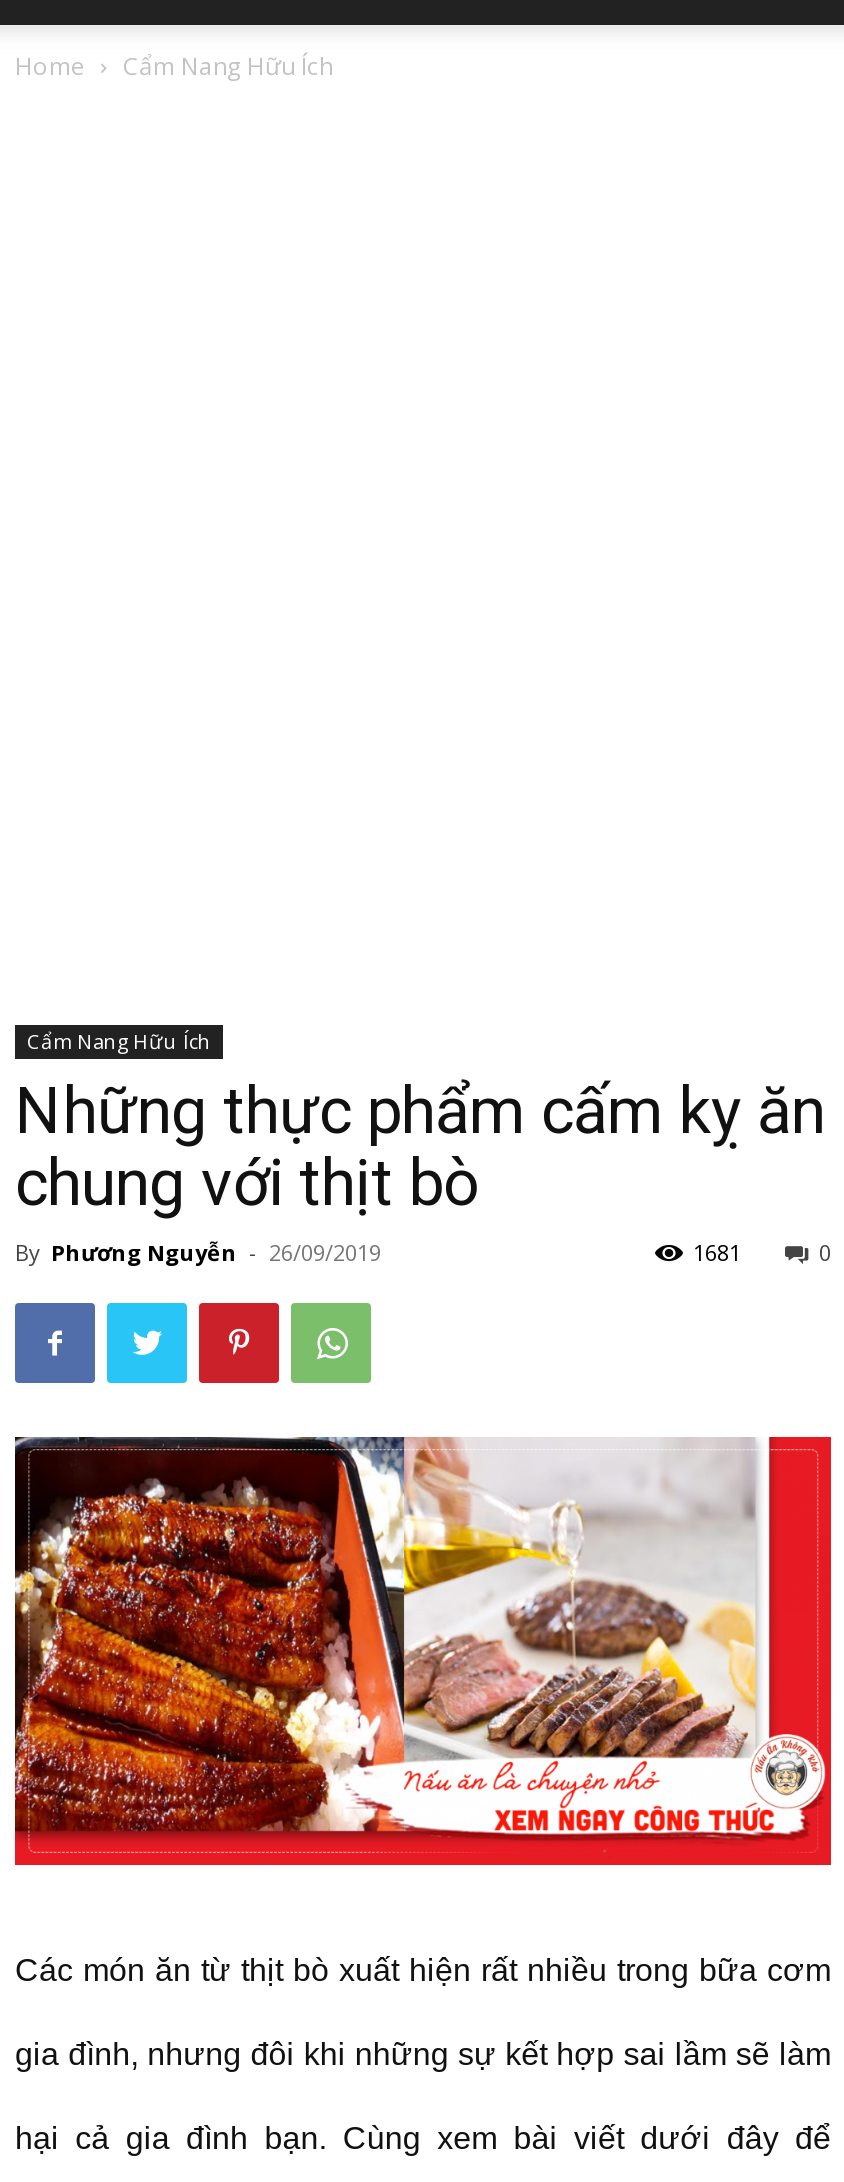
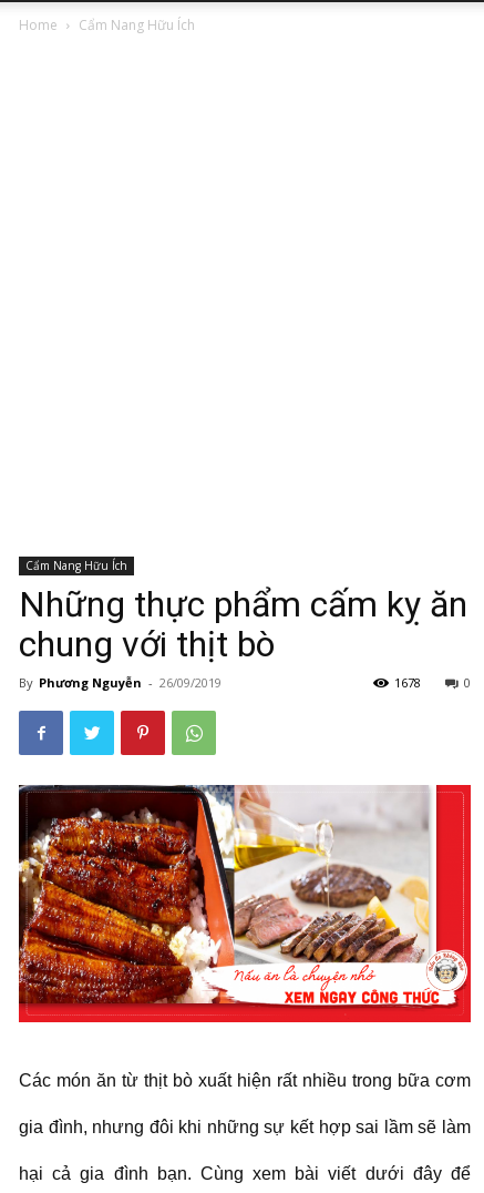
- 1681
+ 1678
